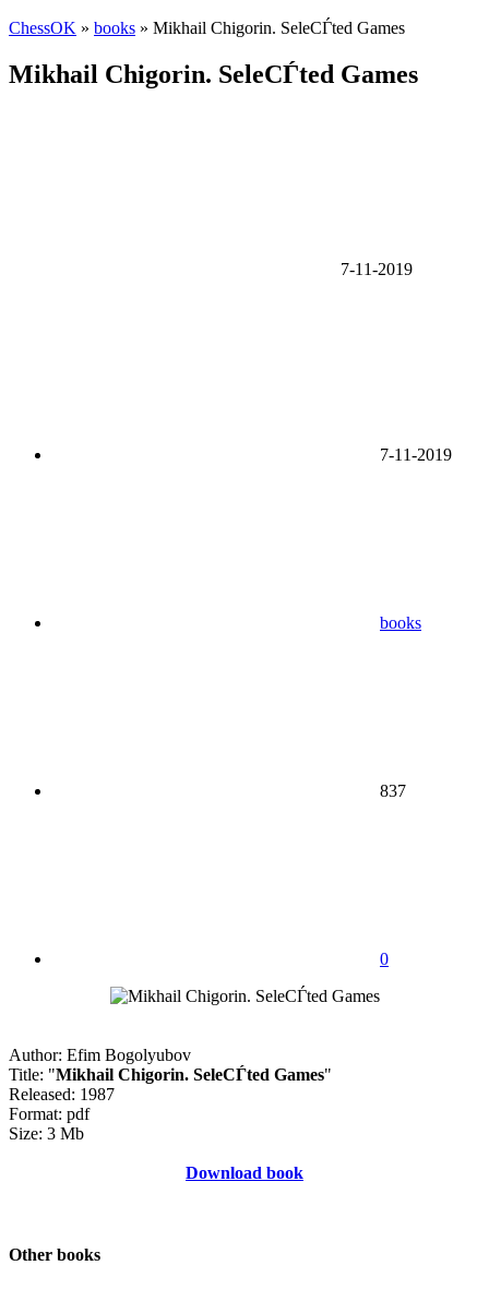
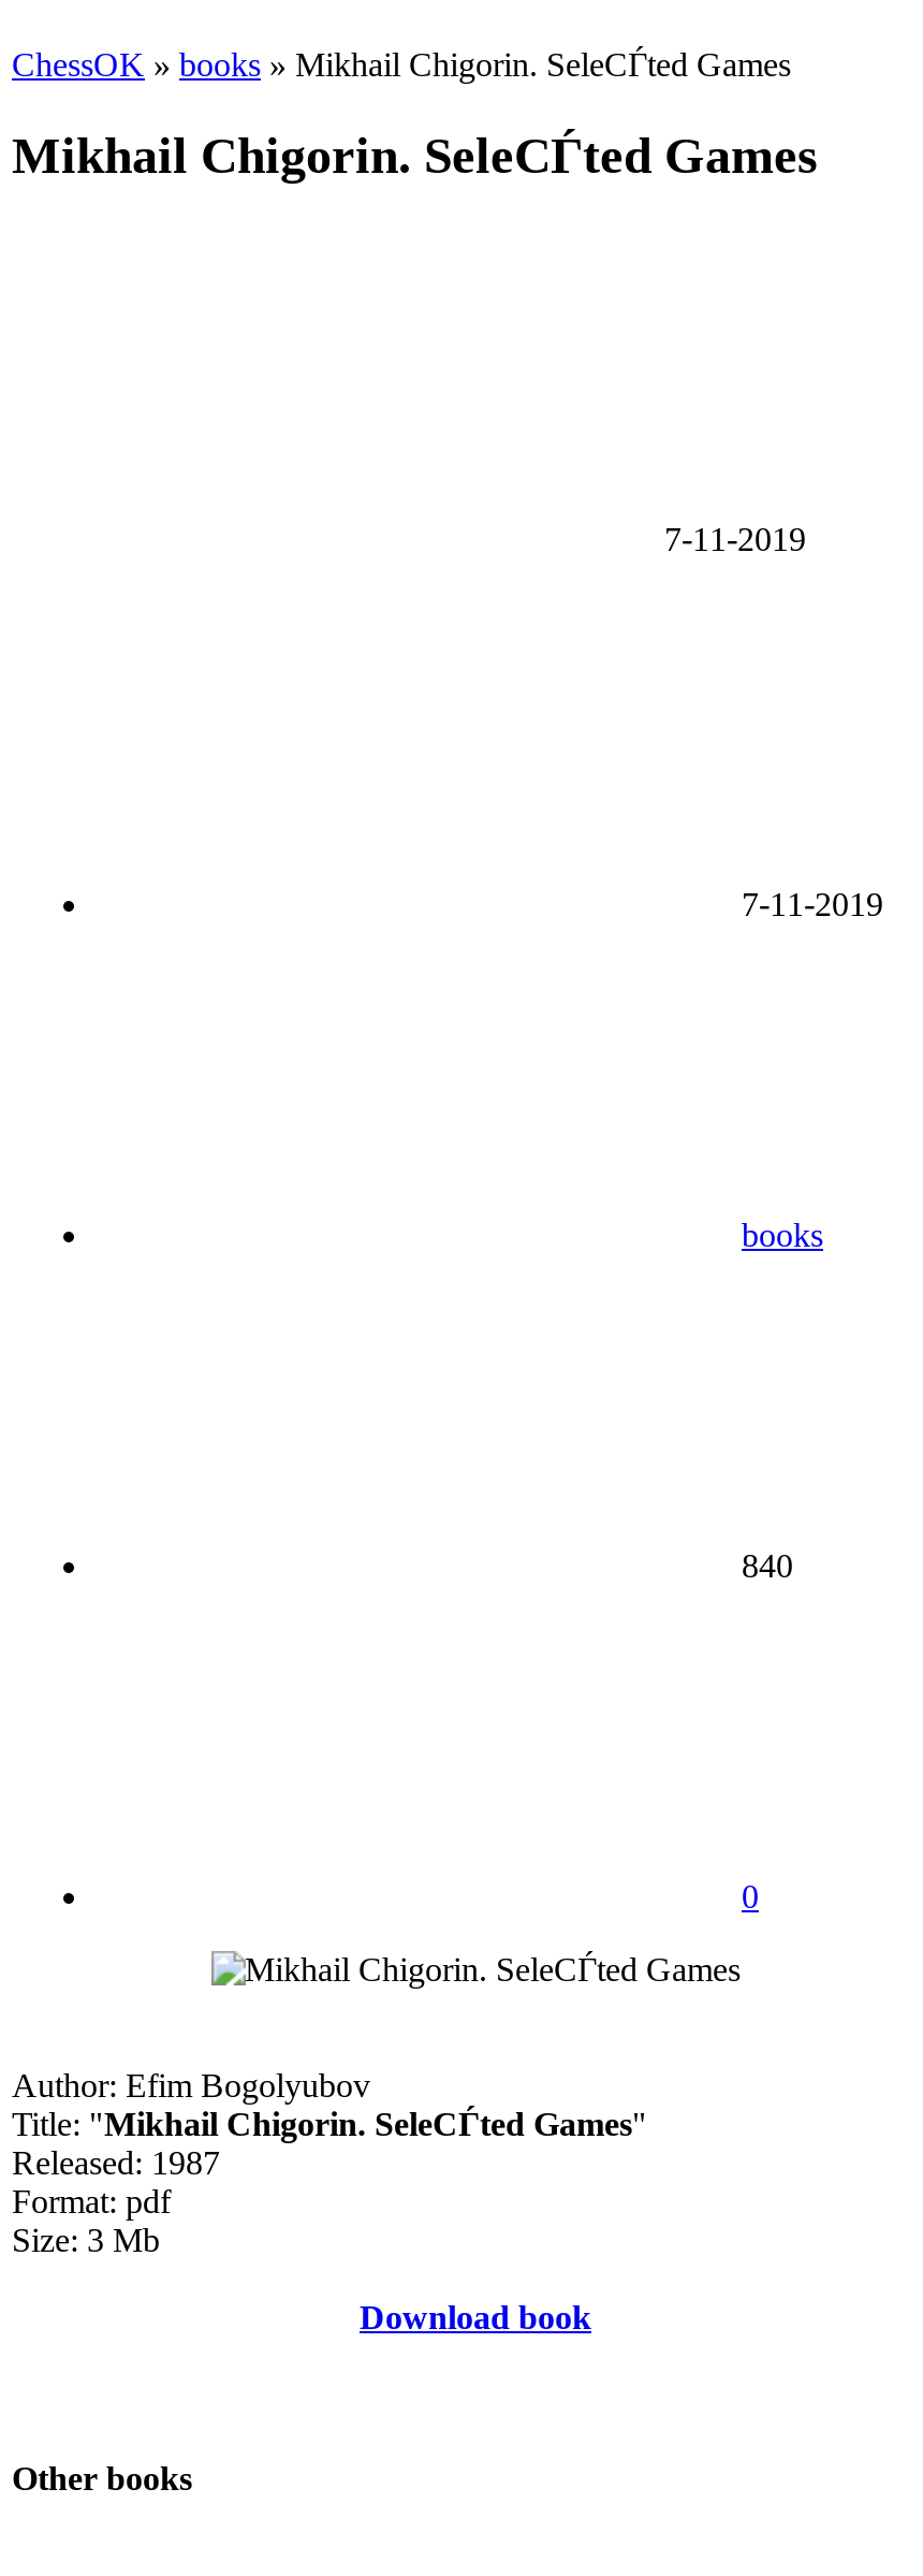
- 837
+ 840
